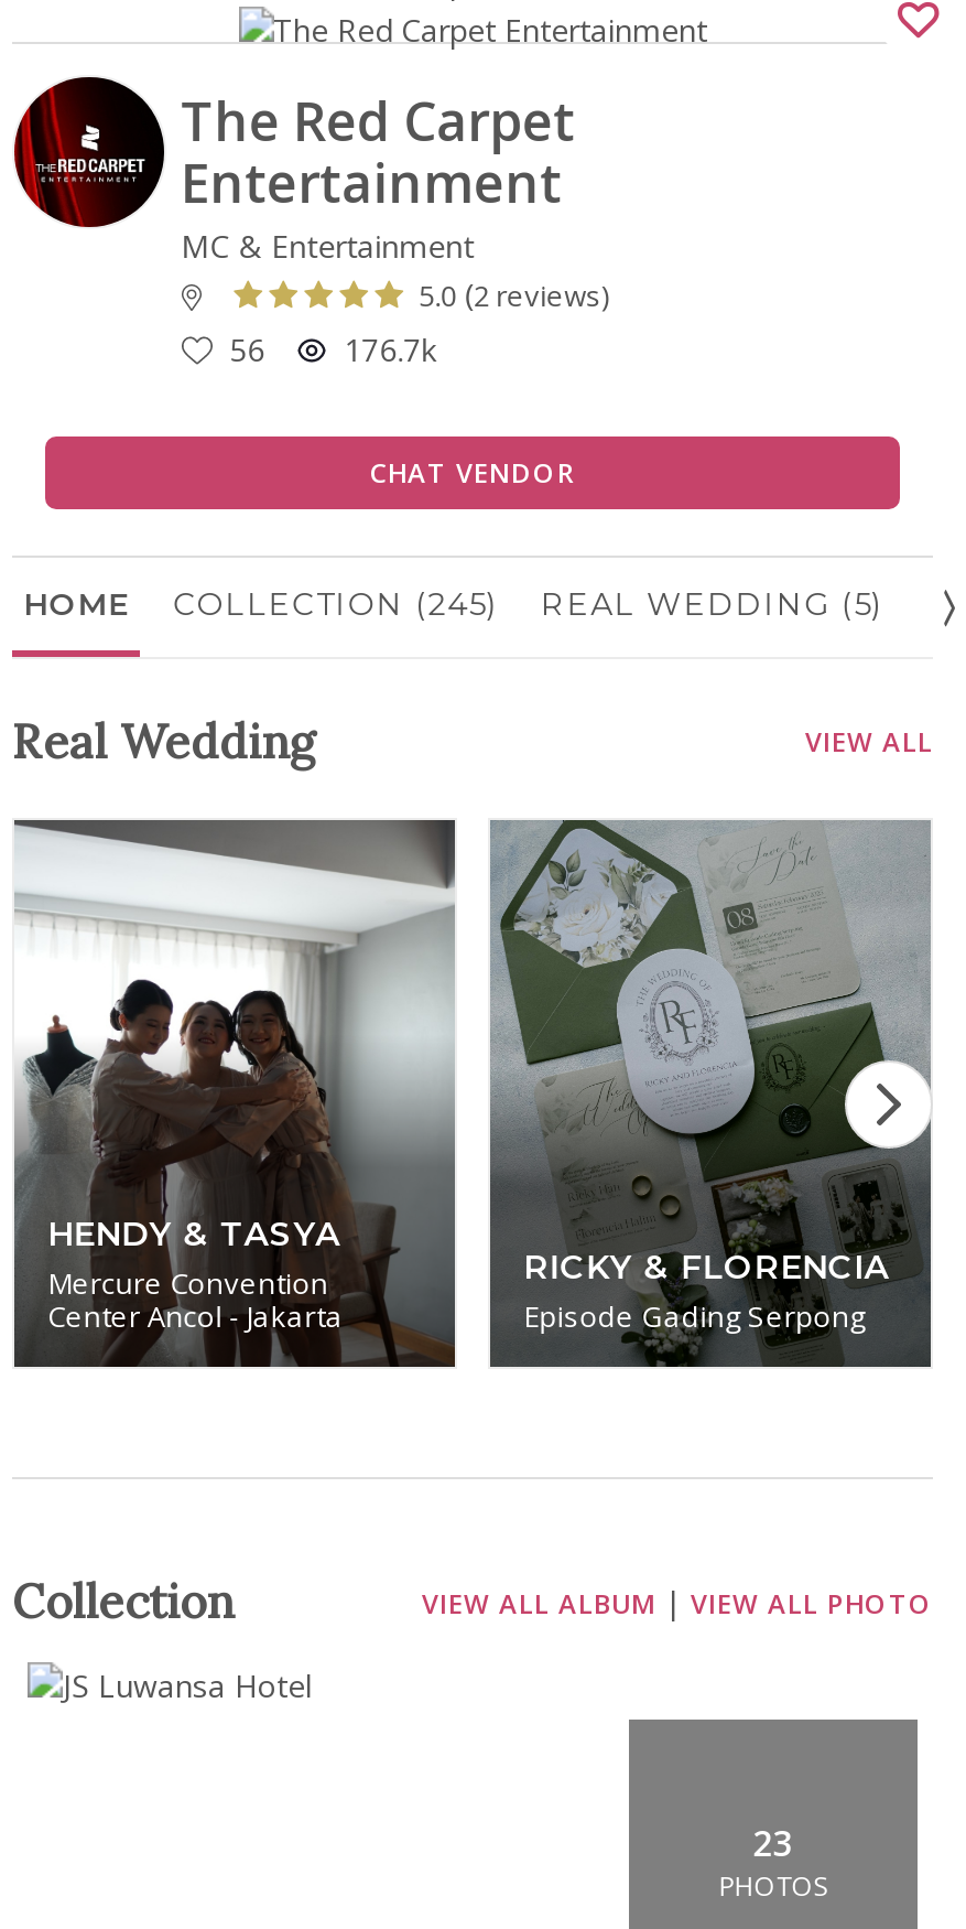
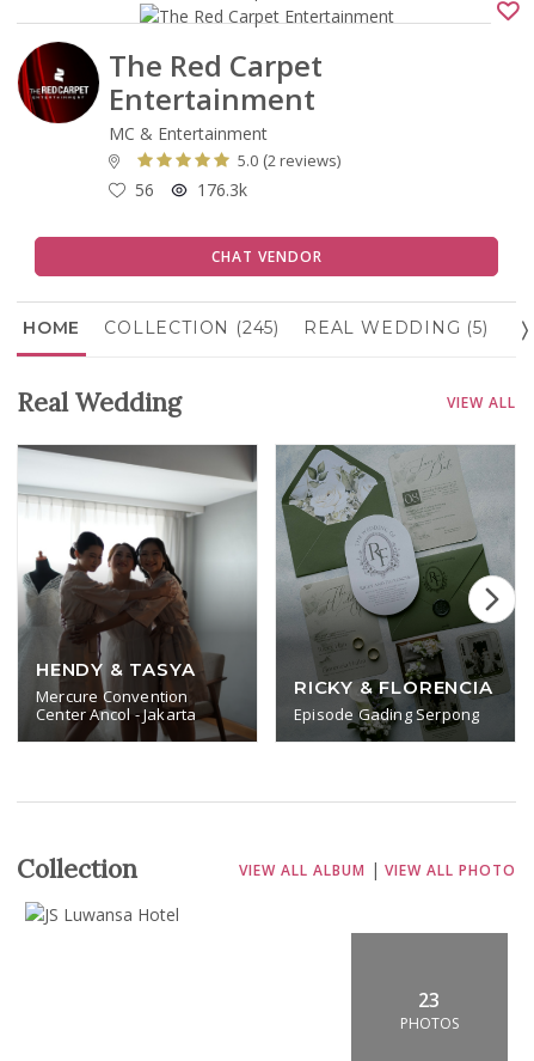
- 56 176.7k
+ 56 176.3k
